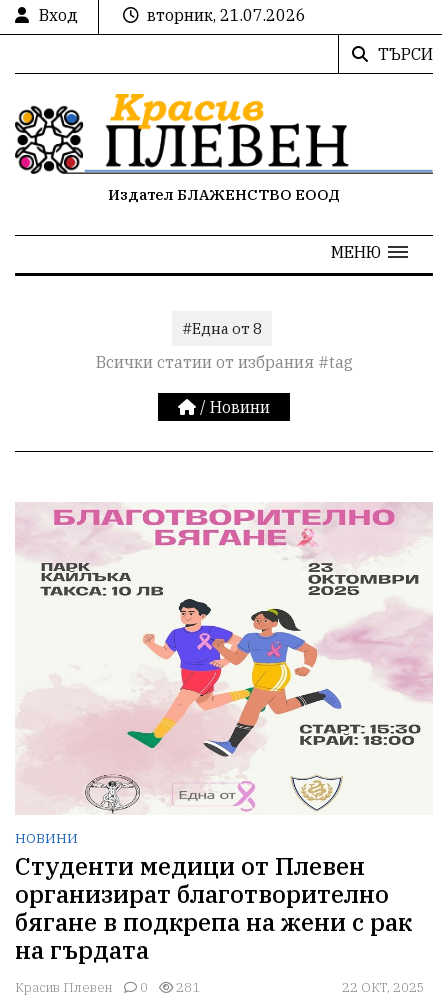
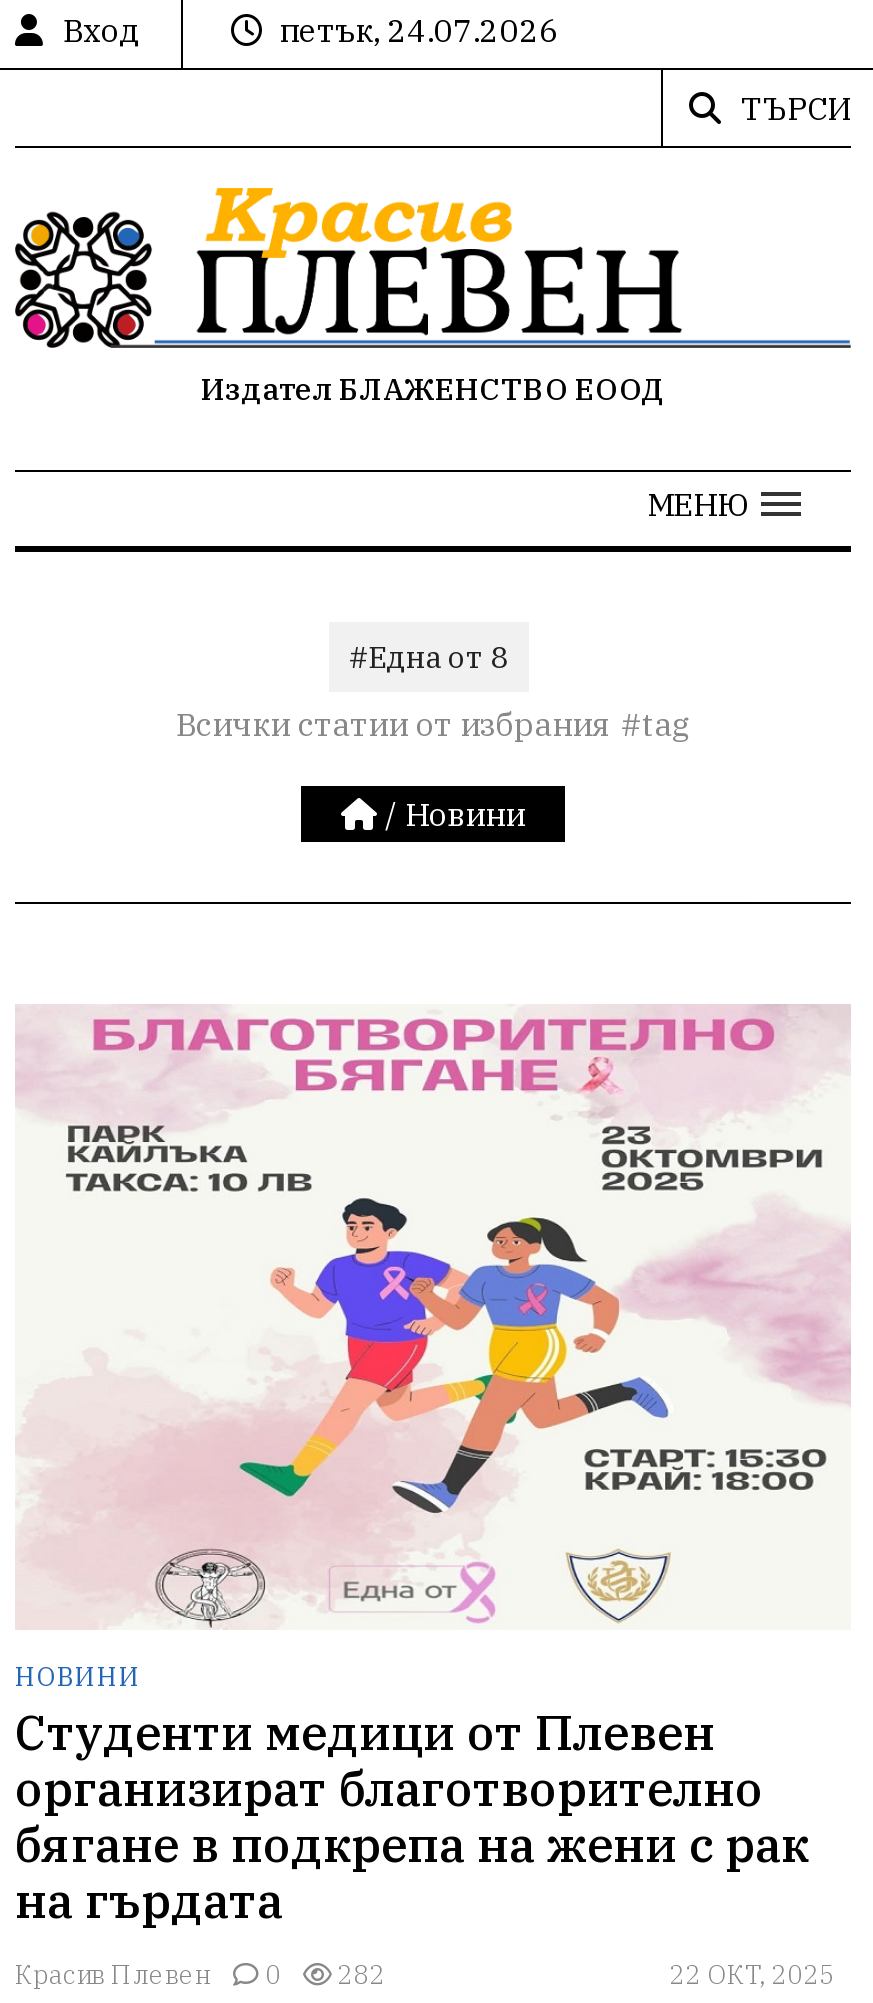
- вторник, 21.07.2026
+ петък, 24.07.2026

- Красив Плевен 0 281
+ Красив Плевен 0 282
